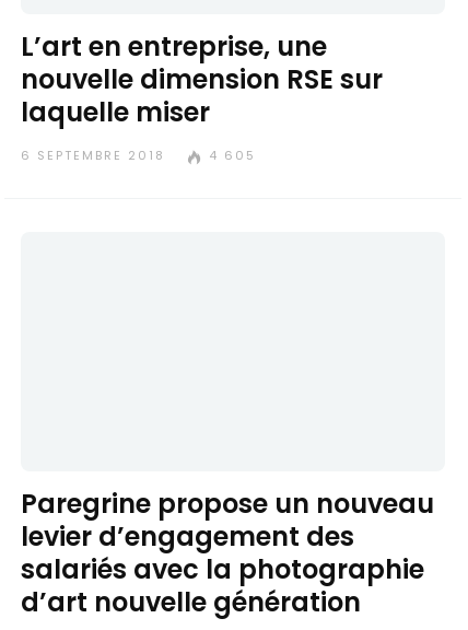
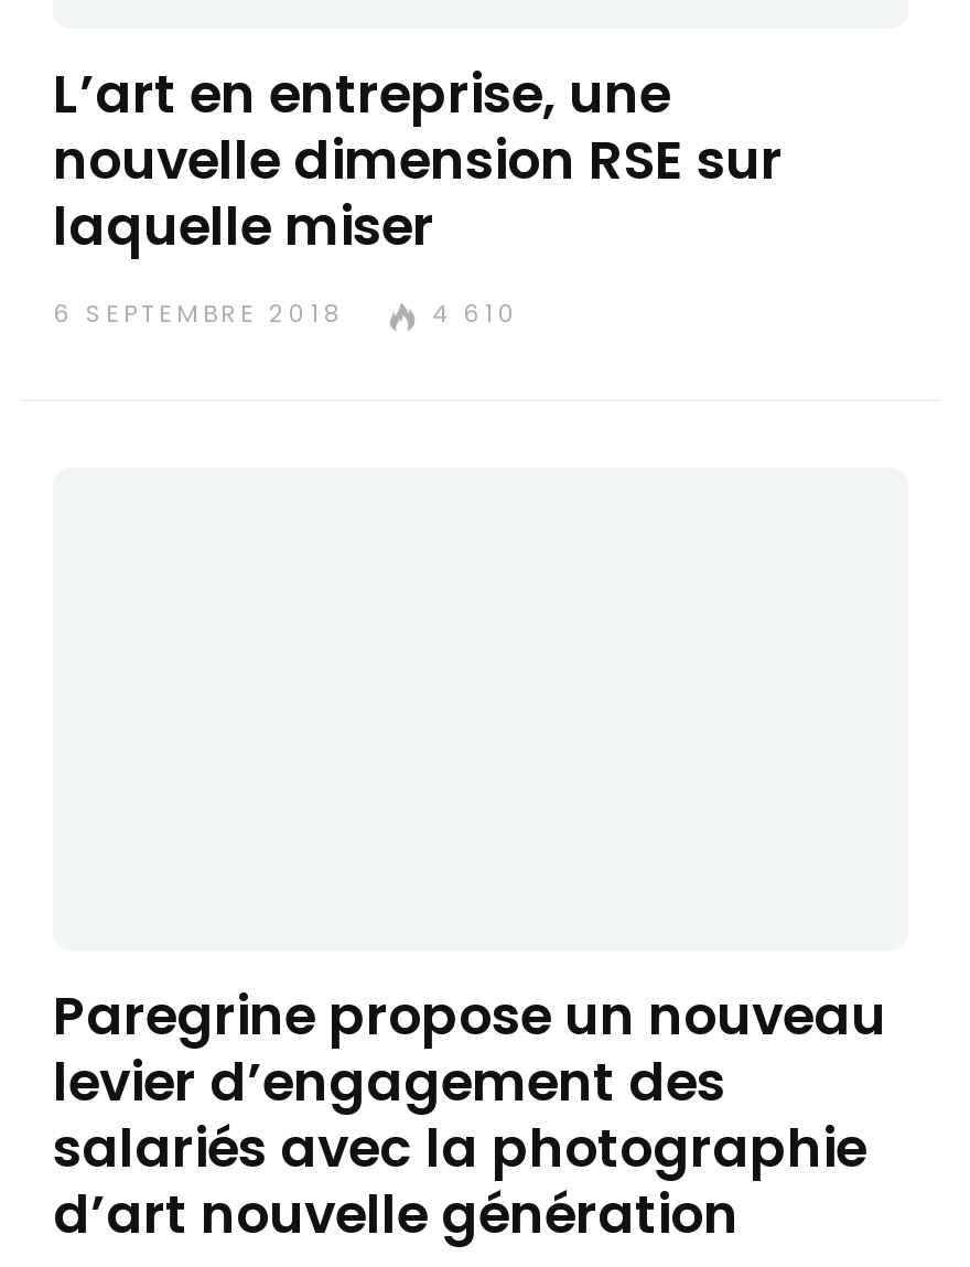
- 4 605
+ 4 610
